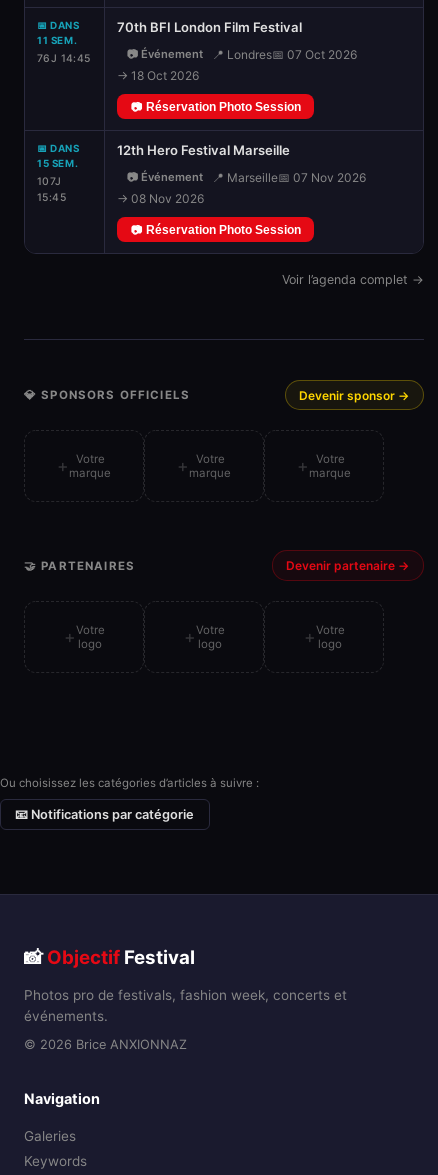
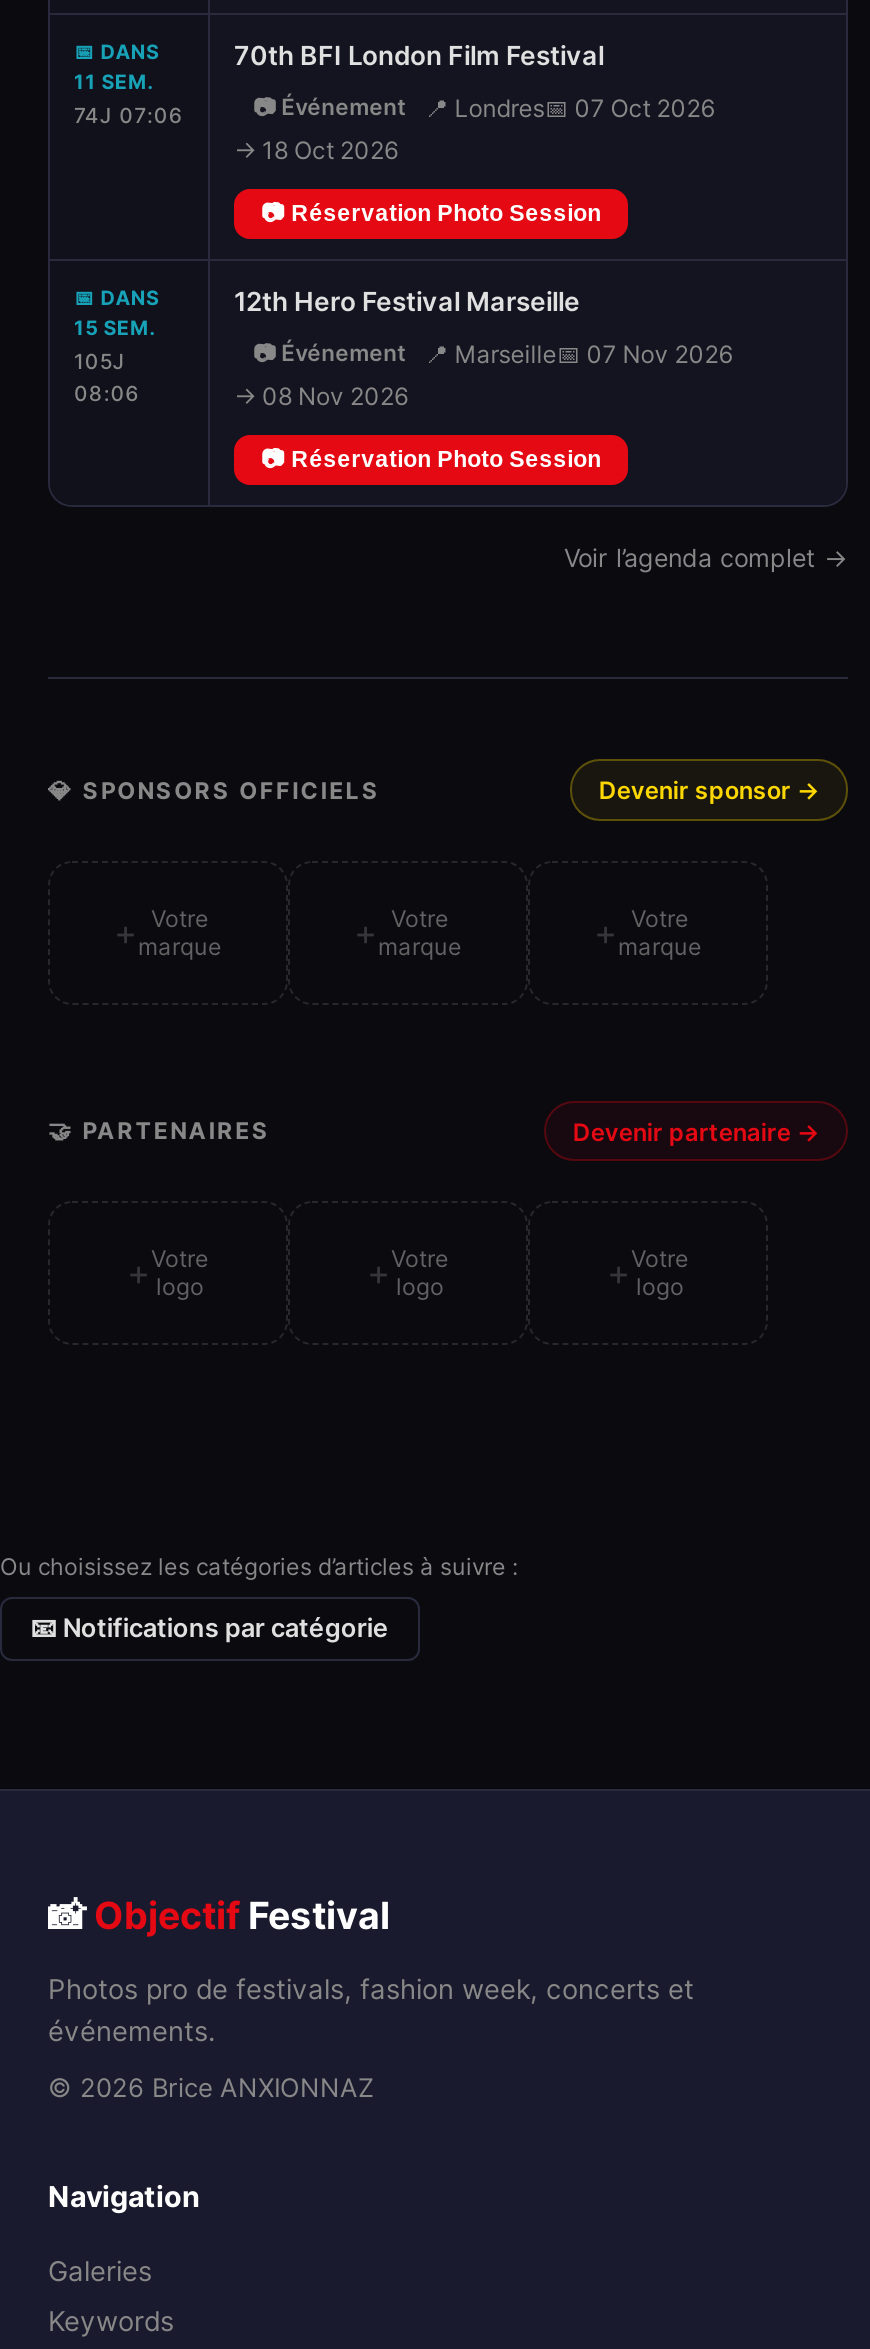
- 76J 14:45
+ 74J 07:06

- 107J
- 15:45
+ 105J
+ 08:06
